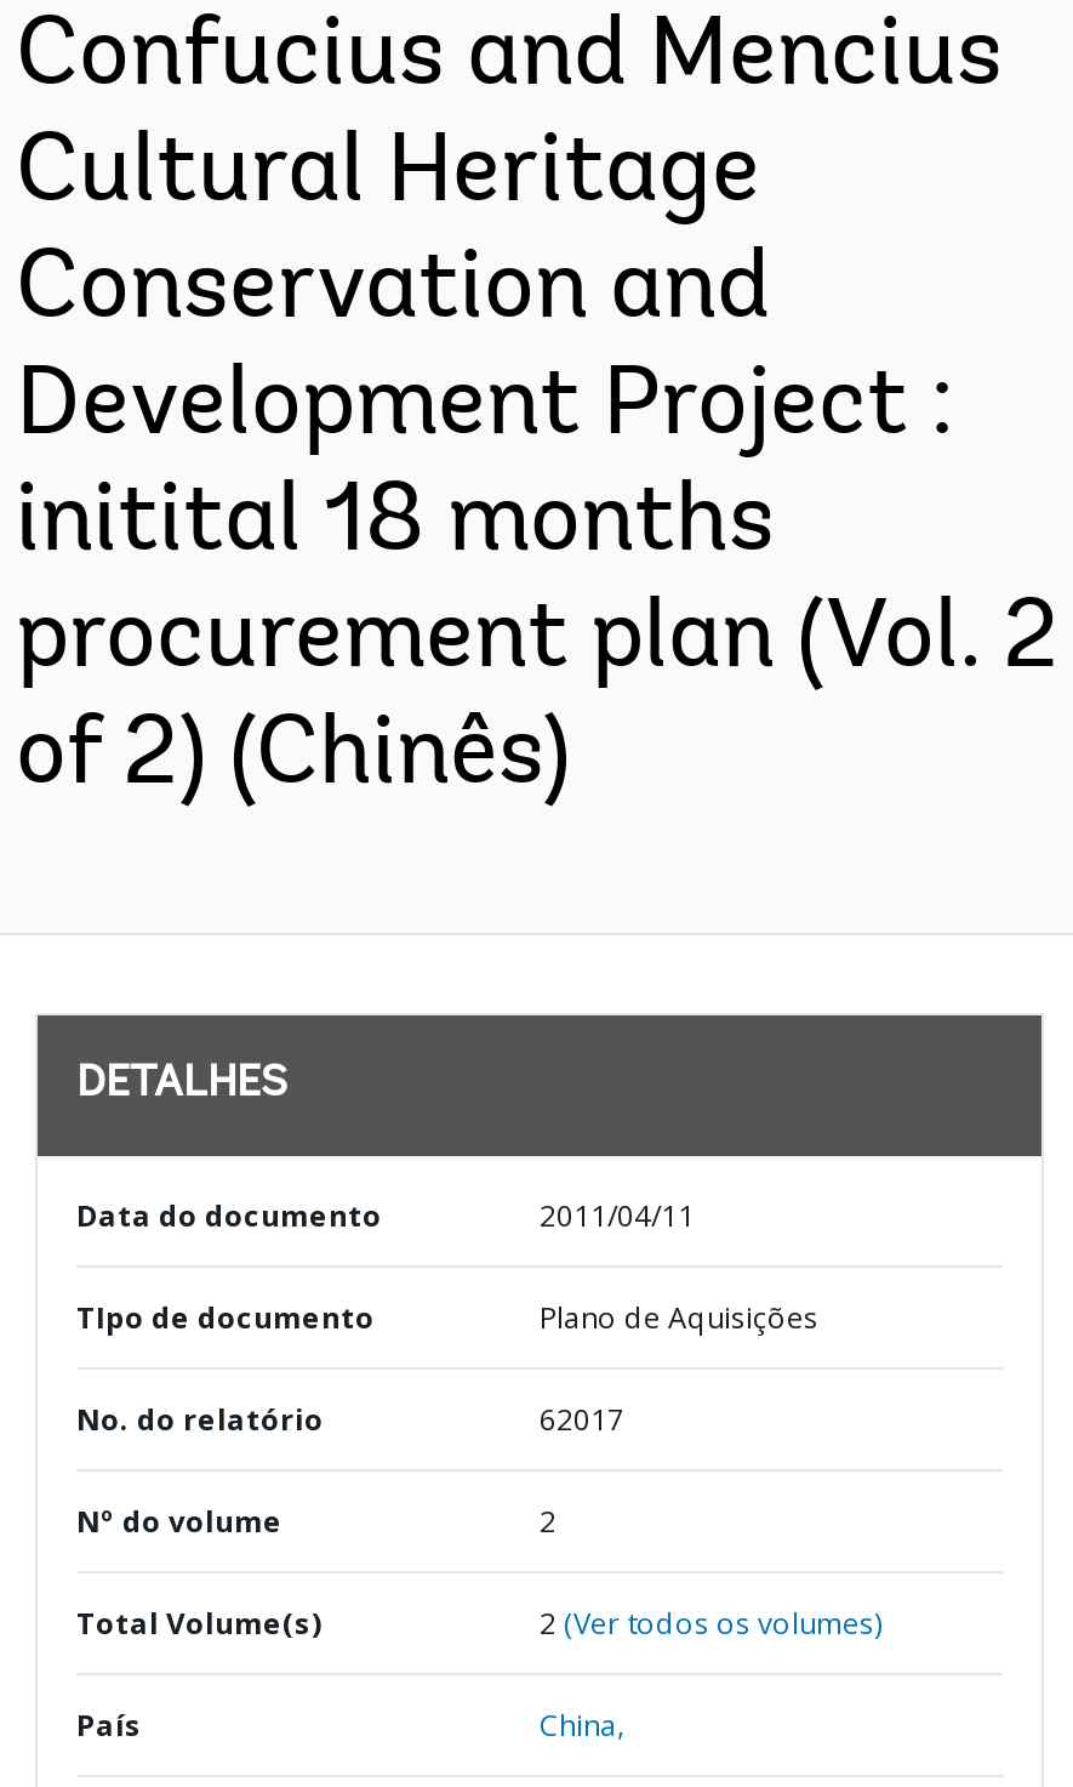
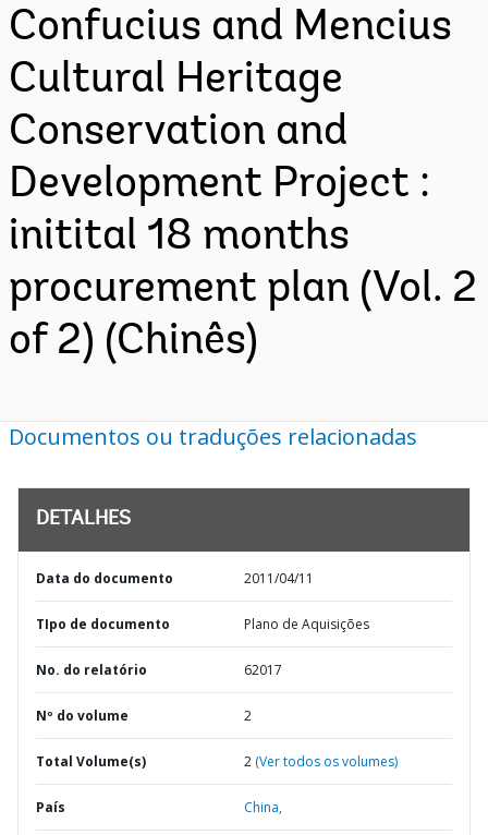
+ Documentos ou traduções relacionadas
